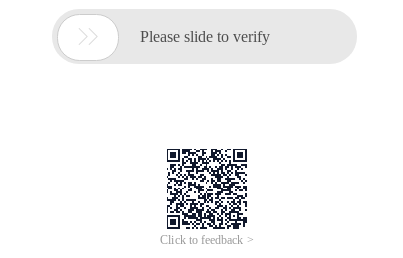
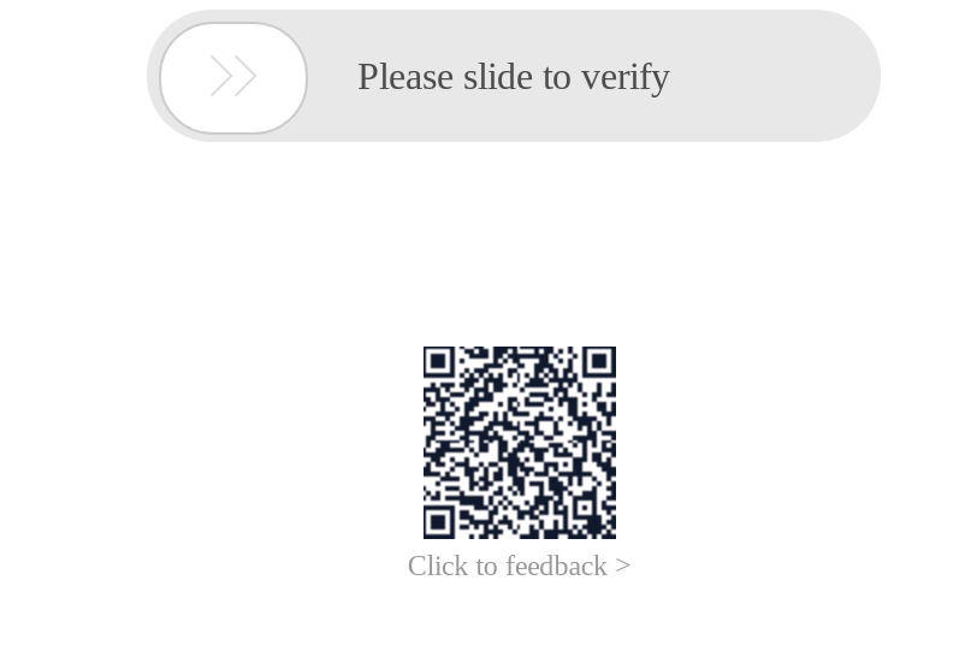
- [image]
+ [image]
